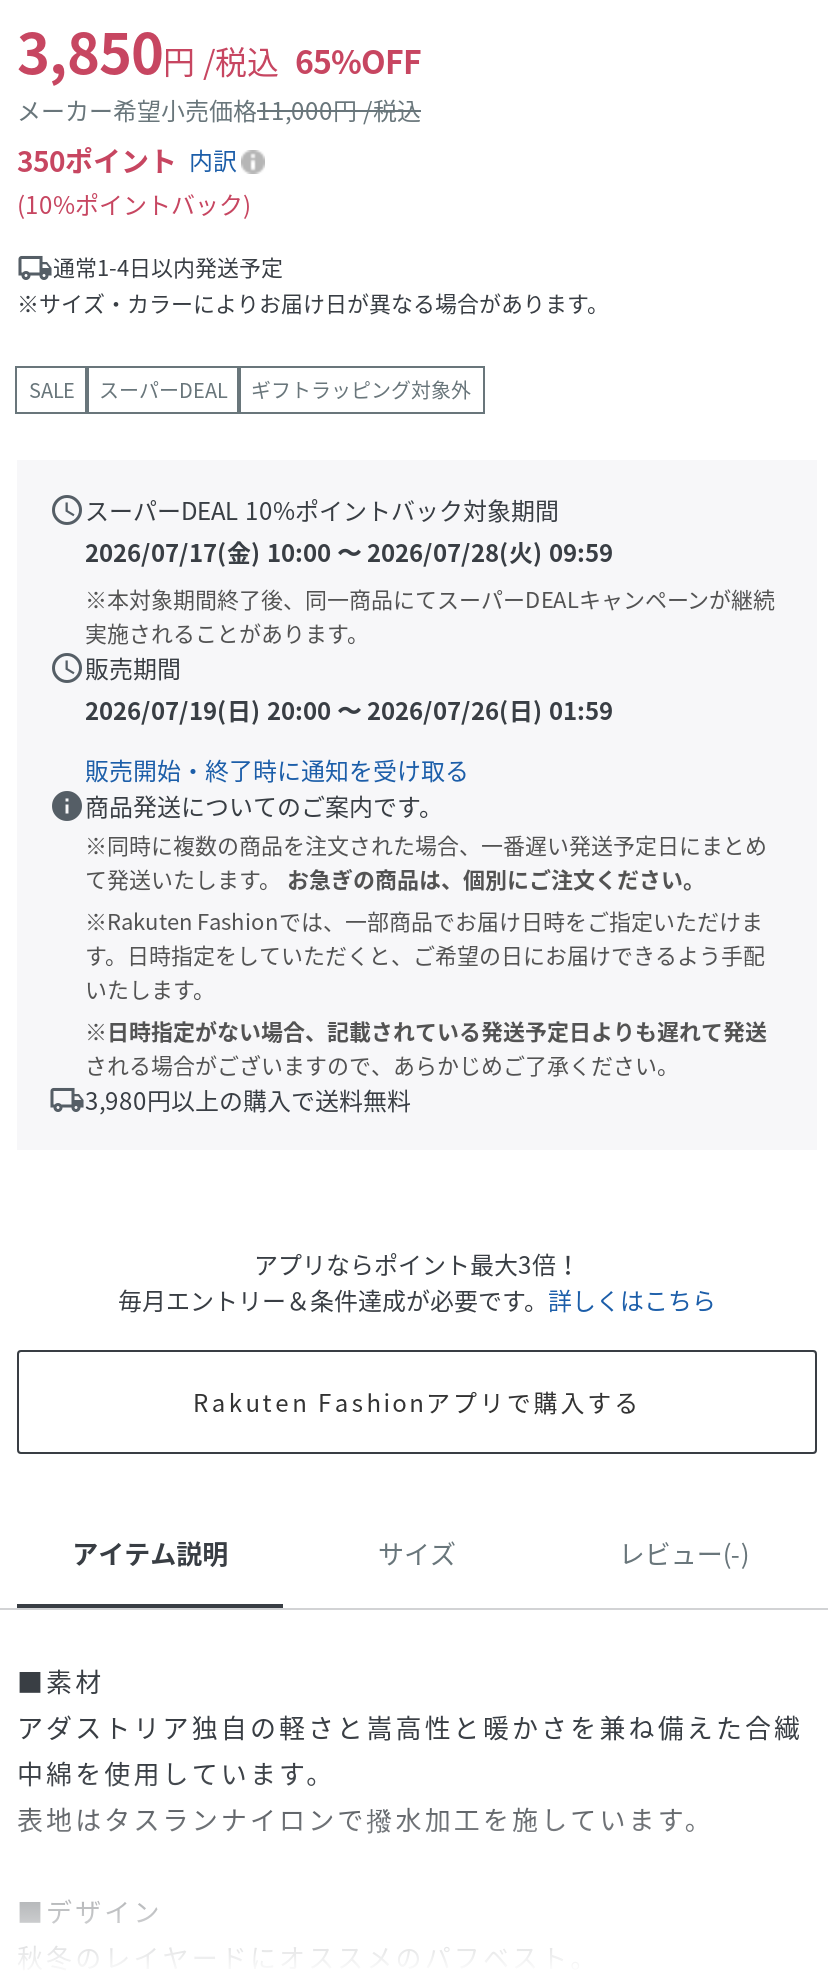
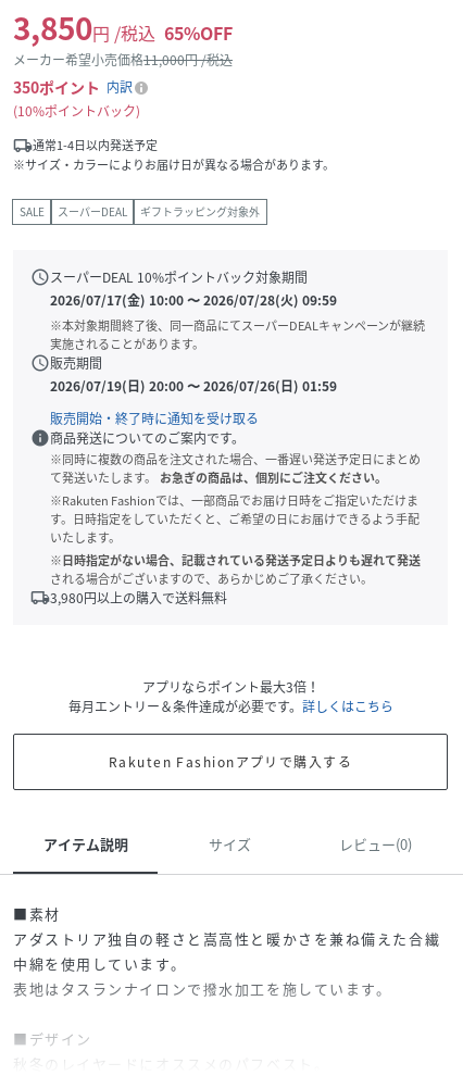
- レビュー(-)
+ レビュー(0)
